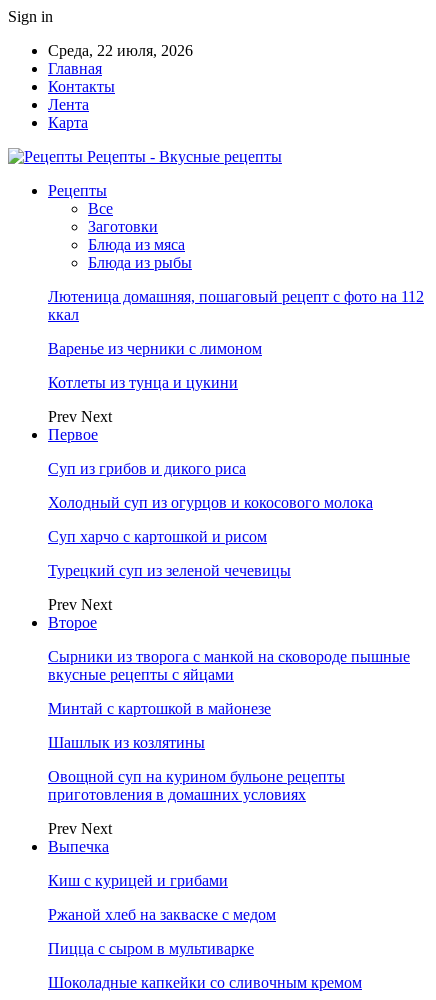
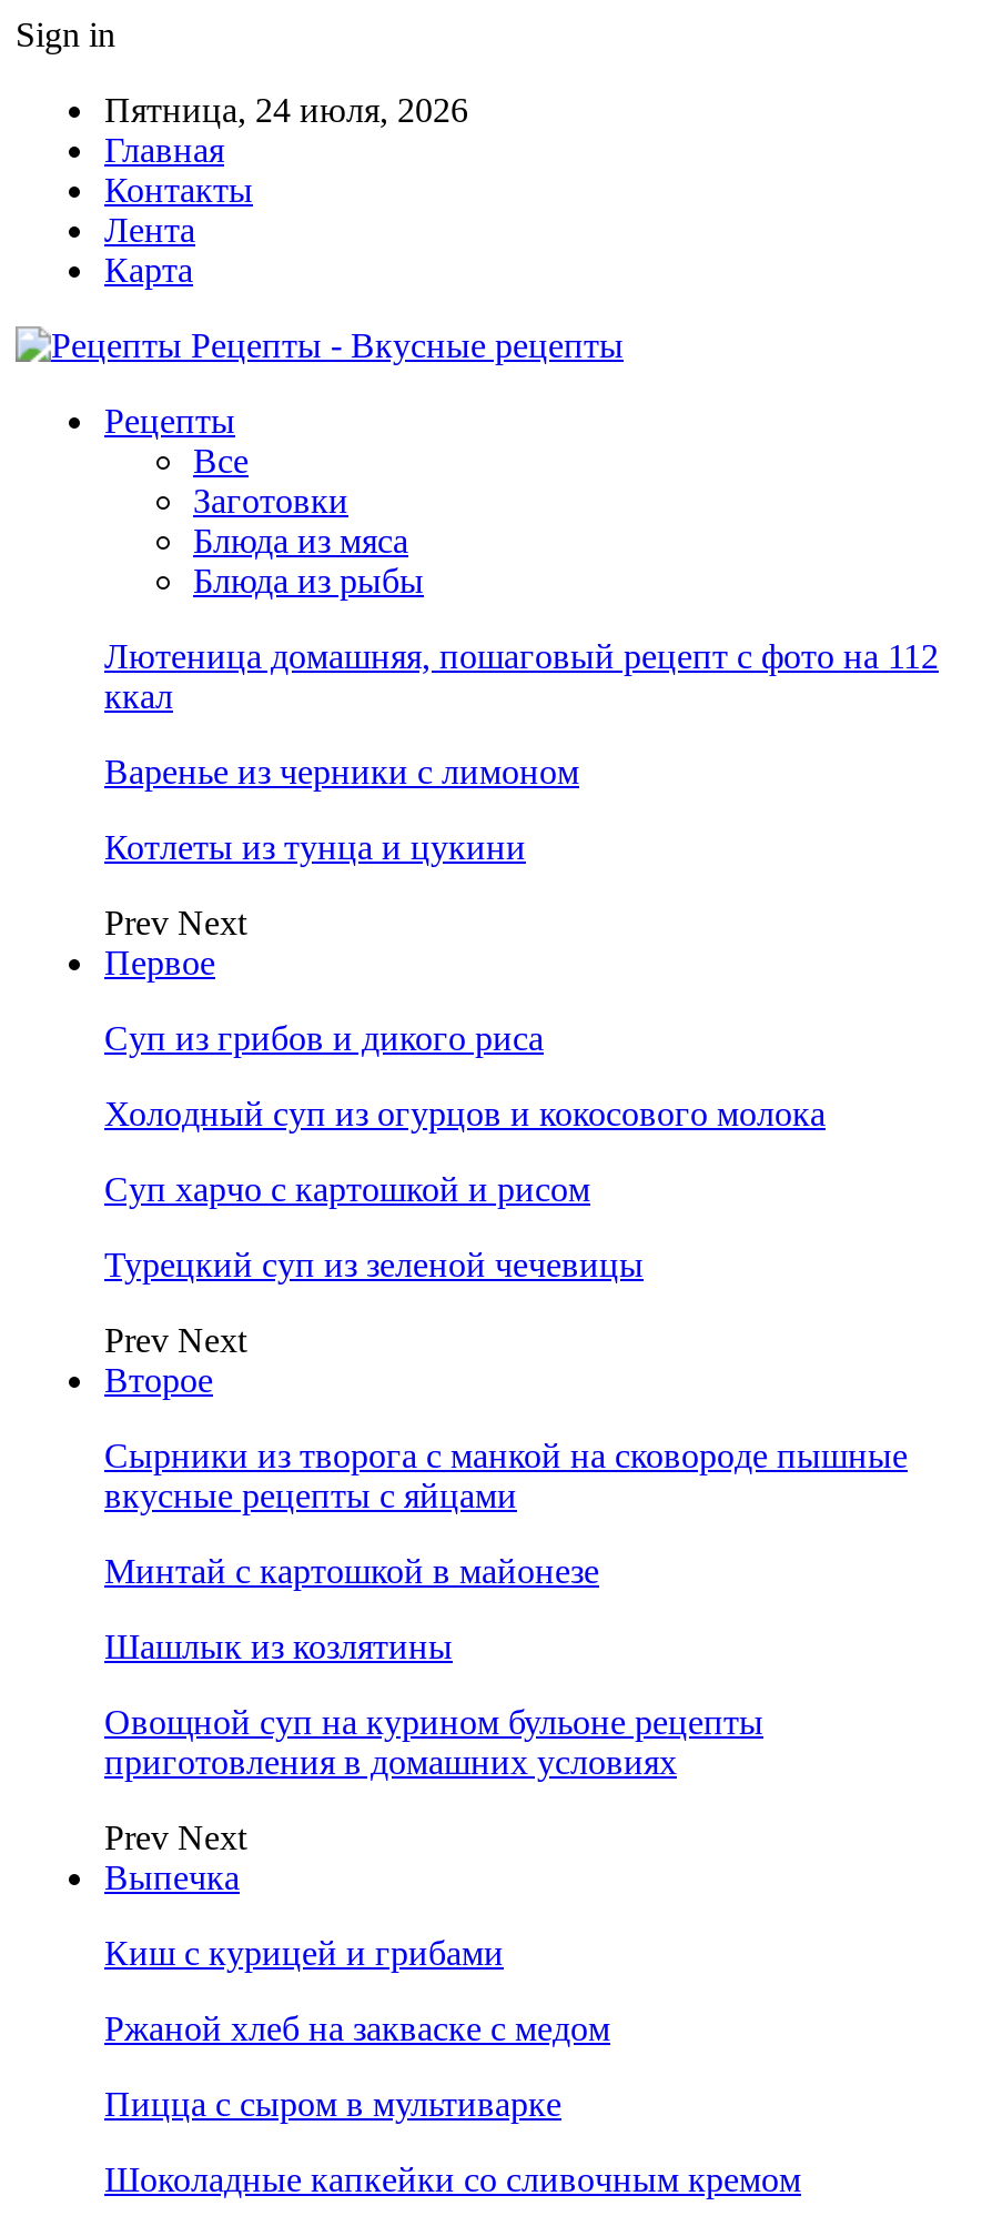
- Среда, 22 июля, 2026
+ Пятница, 24 июля, 2026
